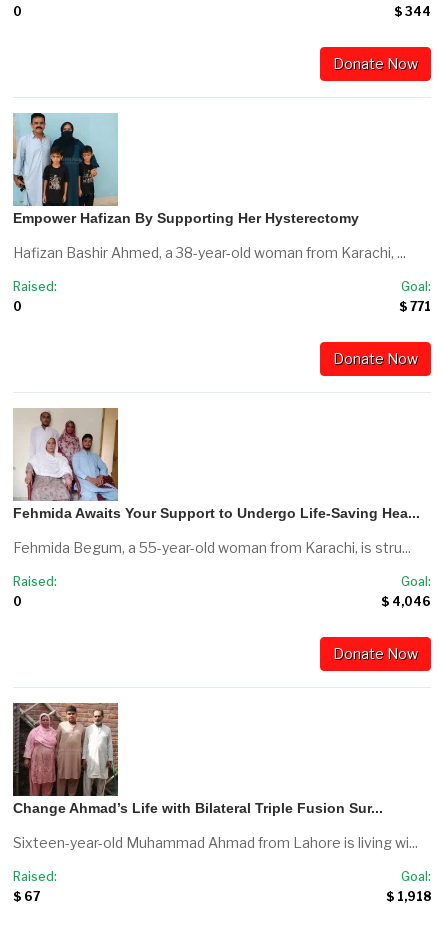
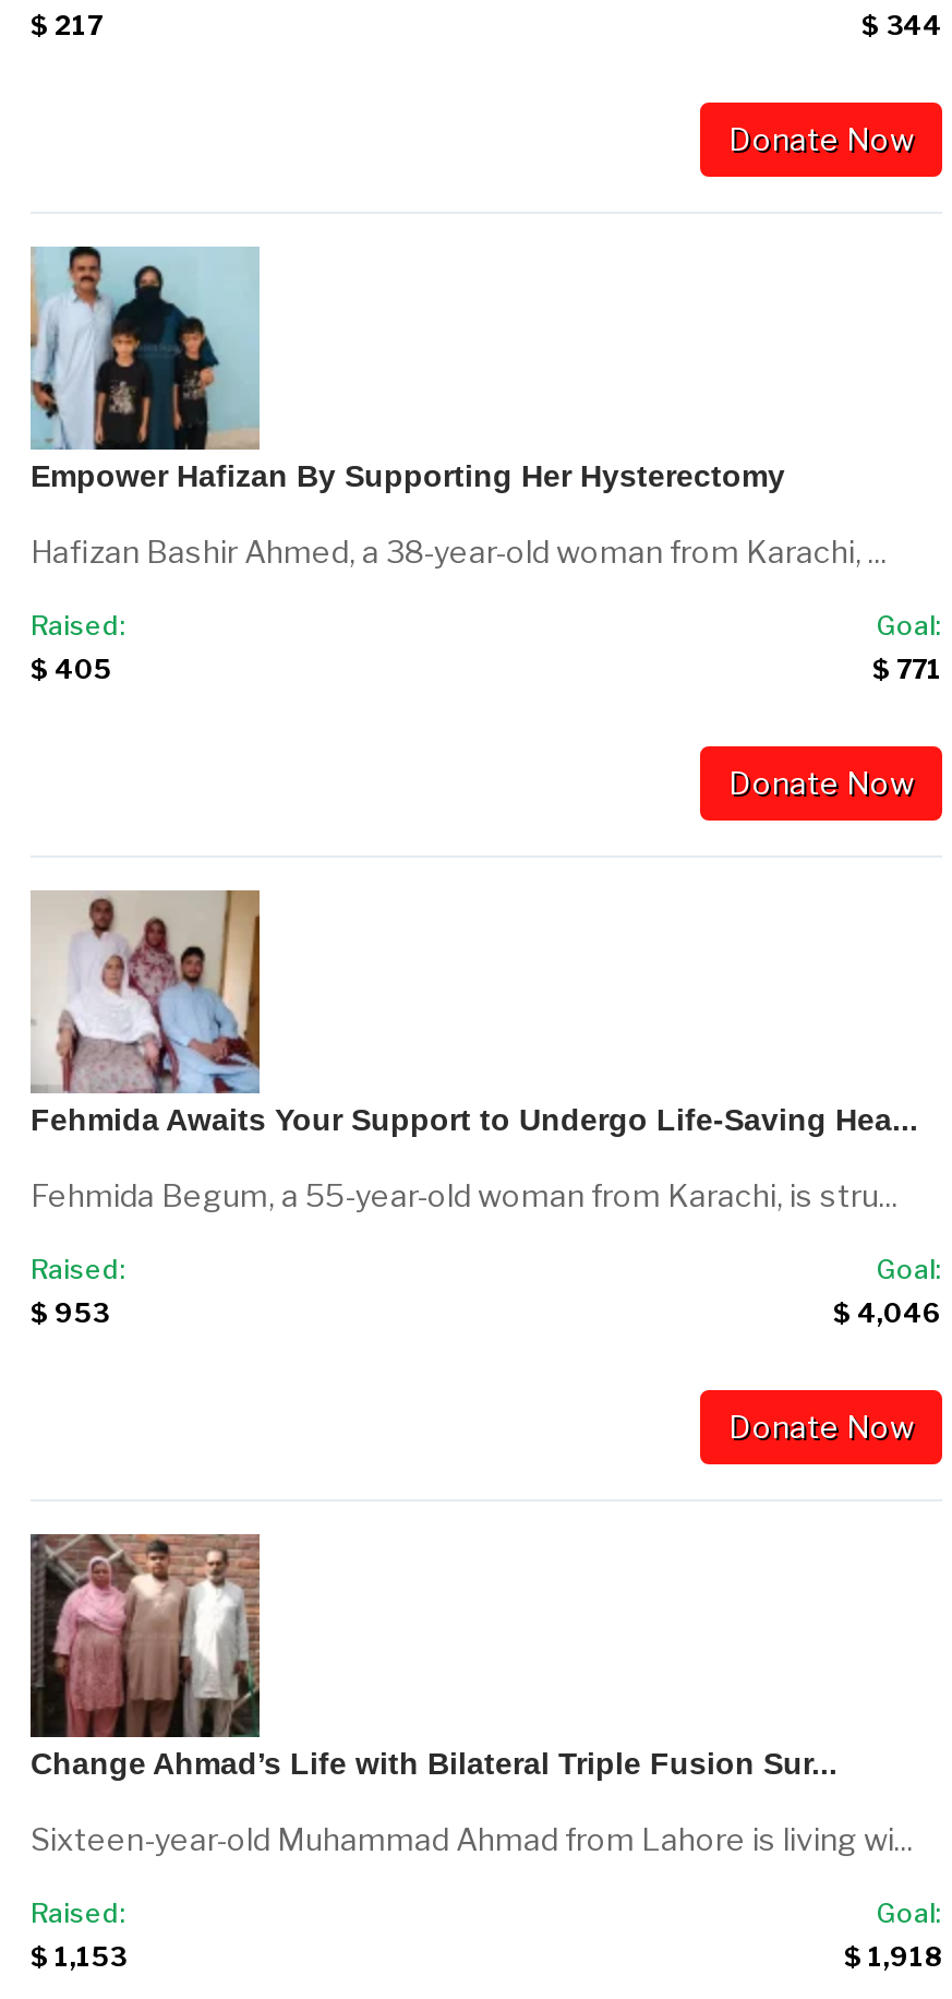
- 0
+ $ 217

- 0
+ $ 405

- 0
+ $ 953

- $ 67
+ $ 1,153
